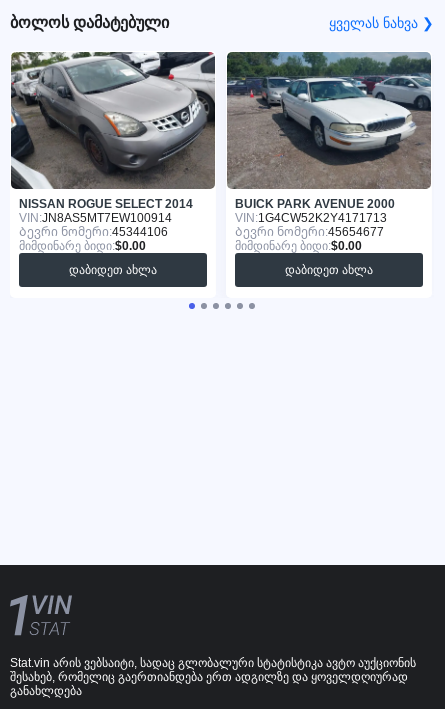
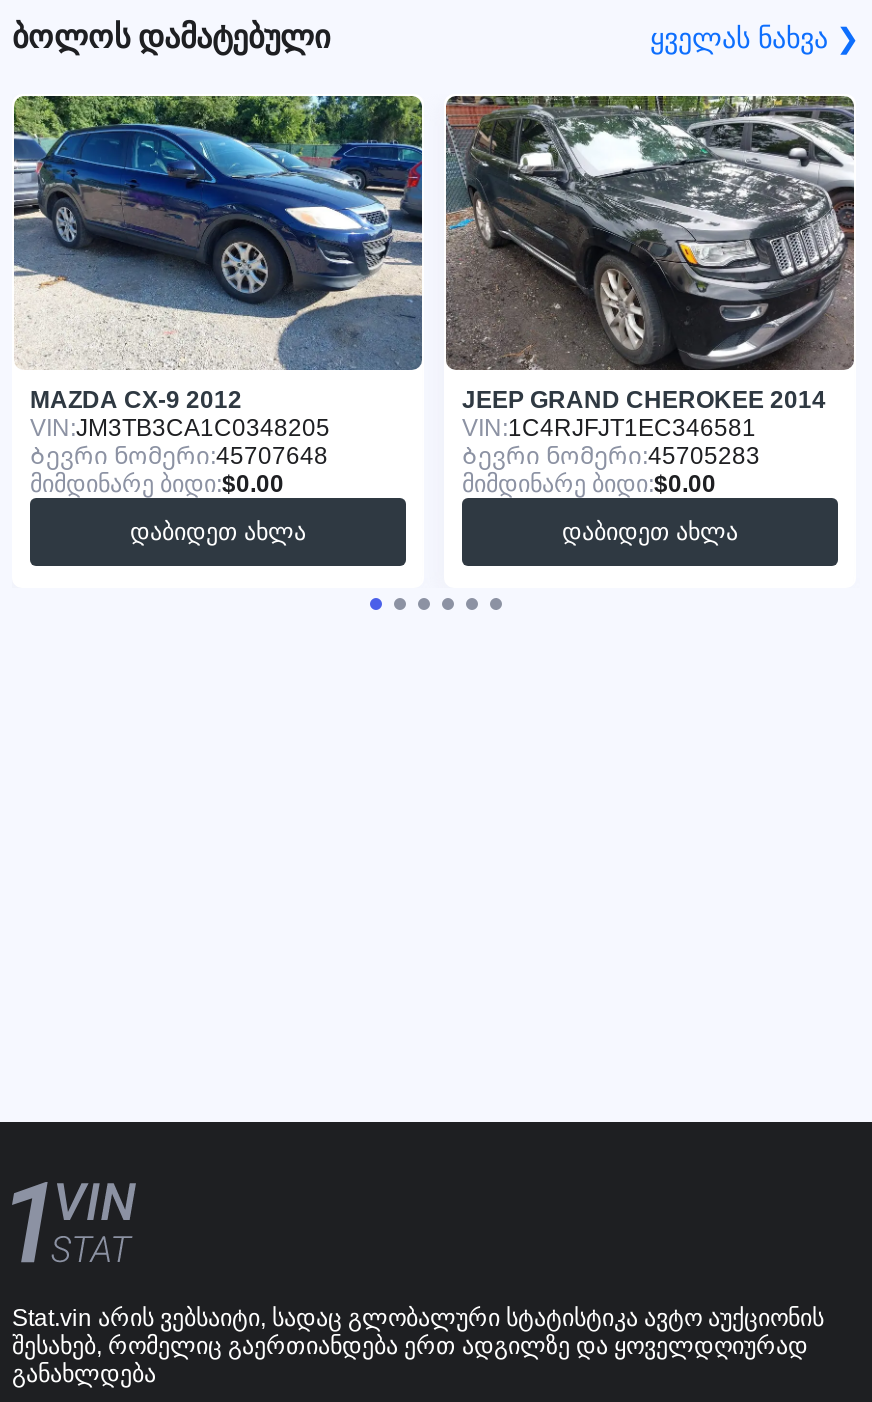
- [image]
- NISSAN ROGUE SELECT 2014
- VIN: JN8AS5MT7EW100914
- Ბევრი ნომერი:45344106
+ [image]
+ MAZDA CX-9 2012
+ VIN: JM3TB3CA1C0348205
+ Ბევრი ნომერი:45707648

- [image]
- BUICK PARK AVENUE 2000
- VIN: 1G4CW52K2Y4171713
- Ბევრი ნომერი:45654677
+ [image]
+ JEEP GRAND CHEROKEE 2014
+ VIN: 1C4RJFJT1EC346581
+ Ბევრი ნომერი:45705283
